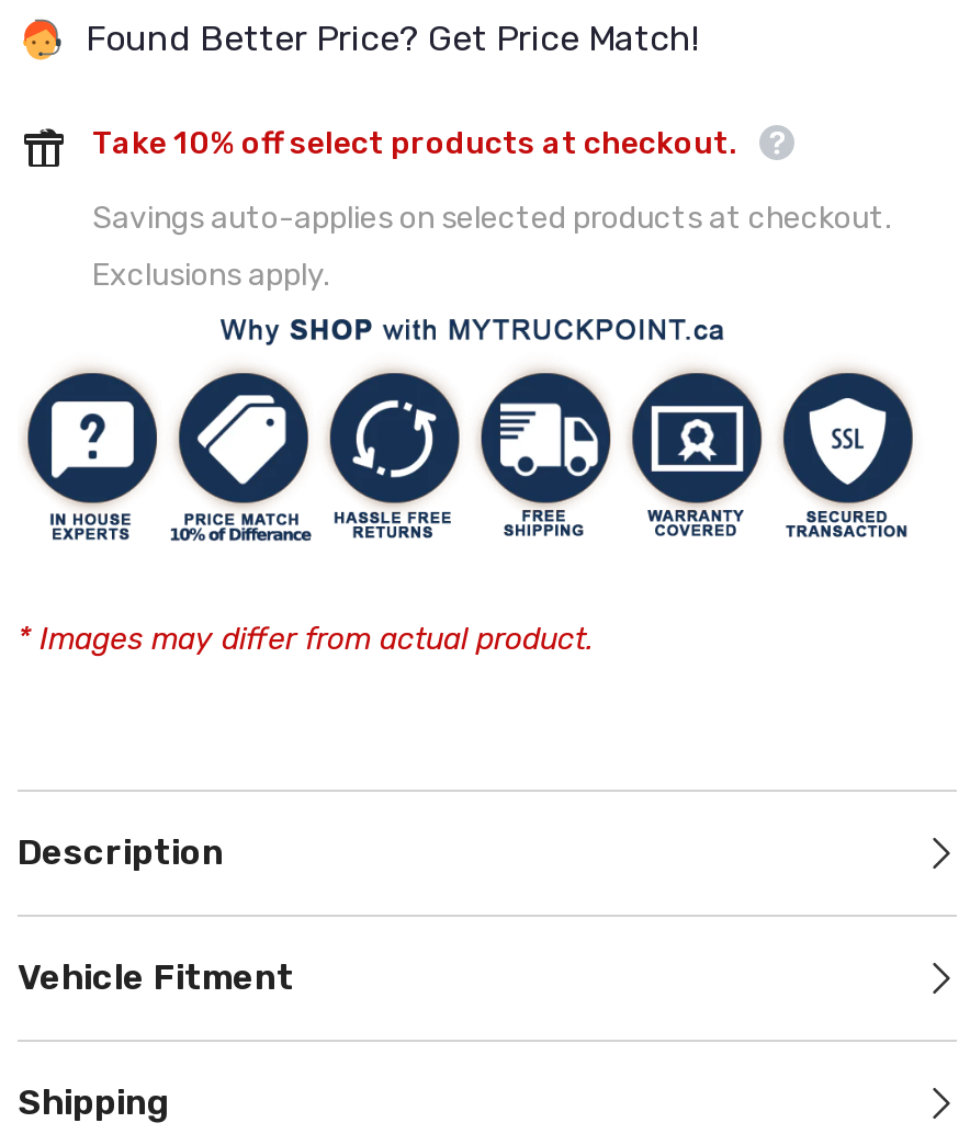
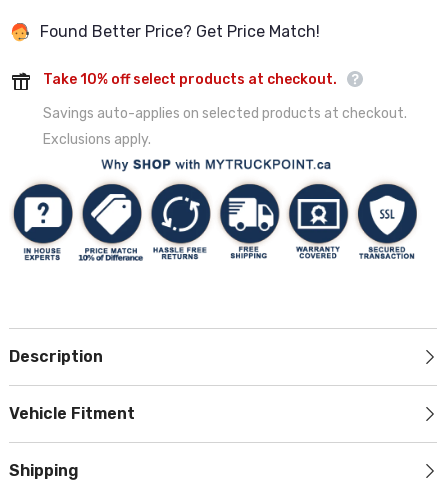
- * Images may differ from actual product.
